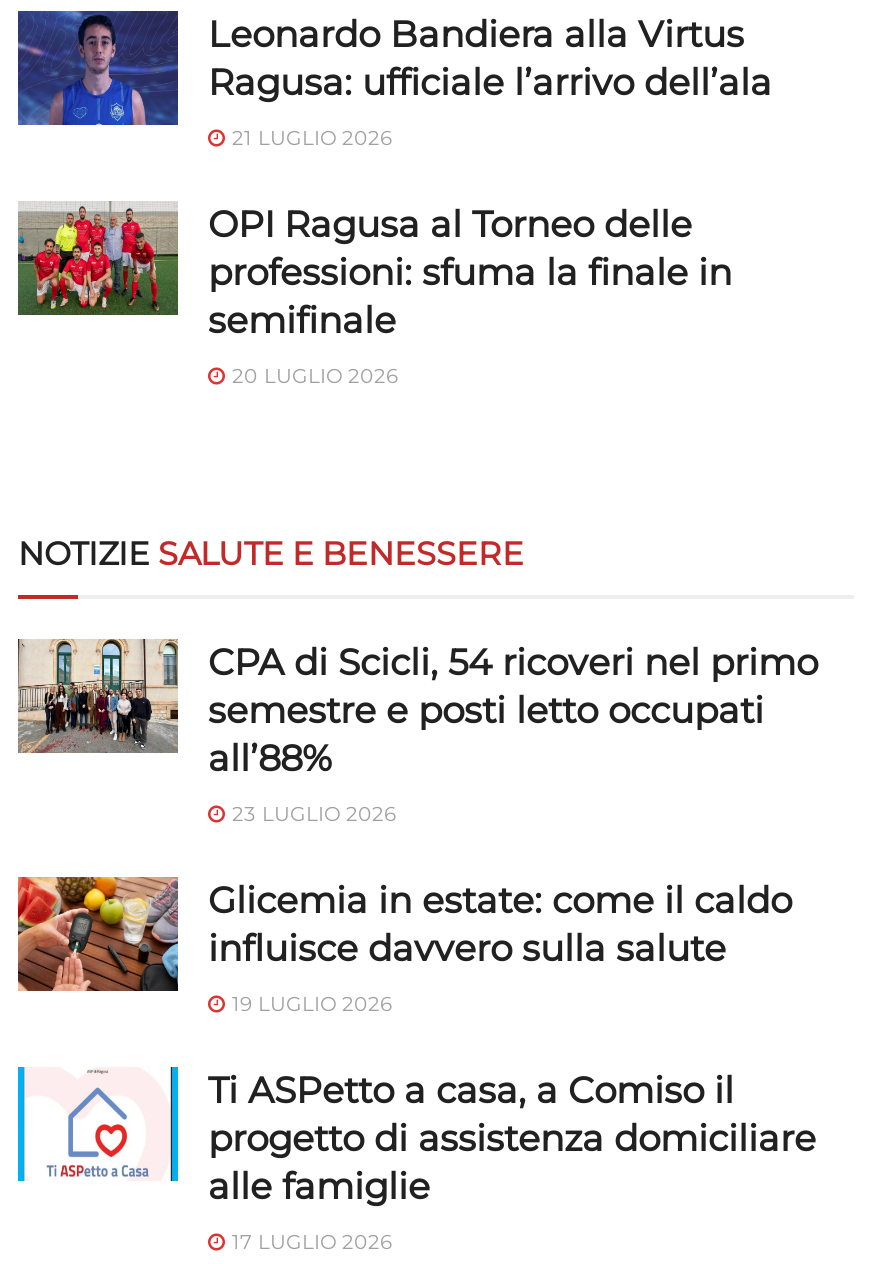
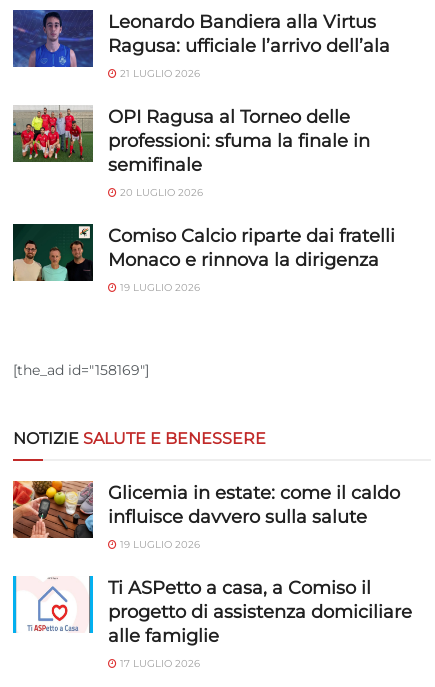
+ [image]
+ Comiso Calcio riparte dai fratelli
+ Monaco e rinnova la dirigenza
+ 19 LUGLIO 2026

+ [the_ad id="158169"]

moved down: NOTIZIE SALUTE E BENESSERE

- [image]
- CPA di Scicli, 54 ricoveri nel primo
- semestre e posti letto occupati
- all’88%
- 23 LUGLIO 2026
